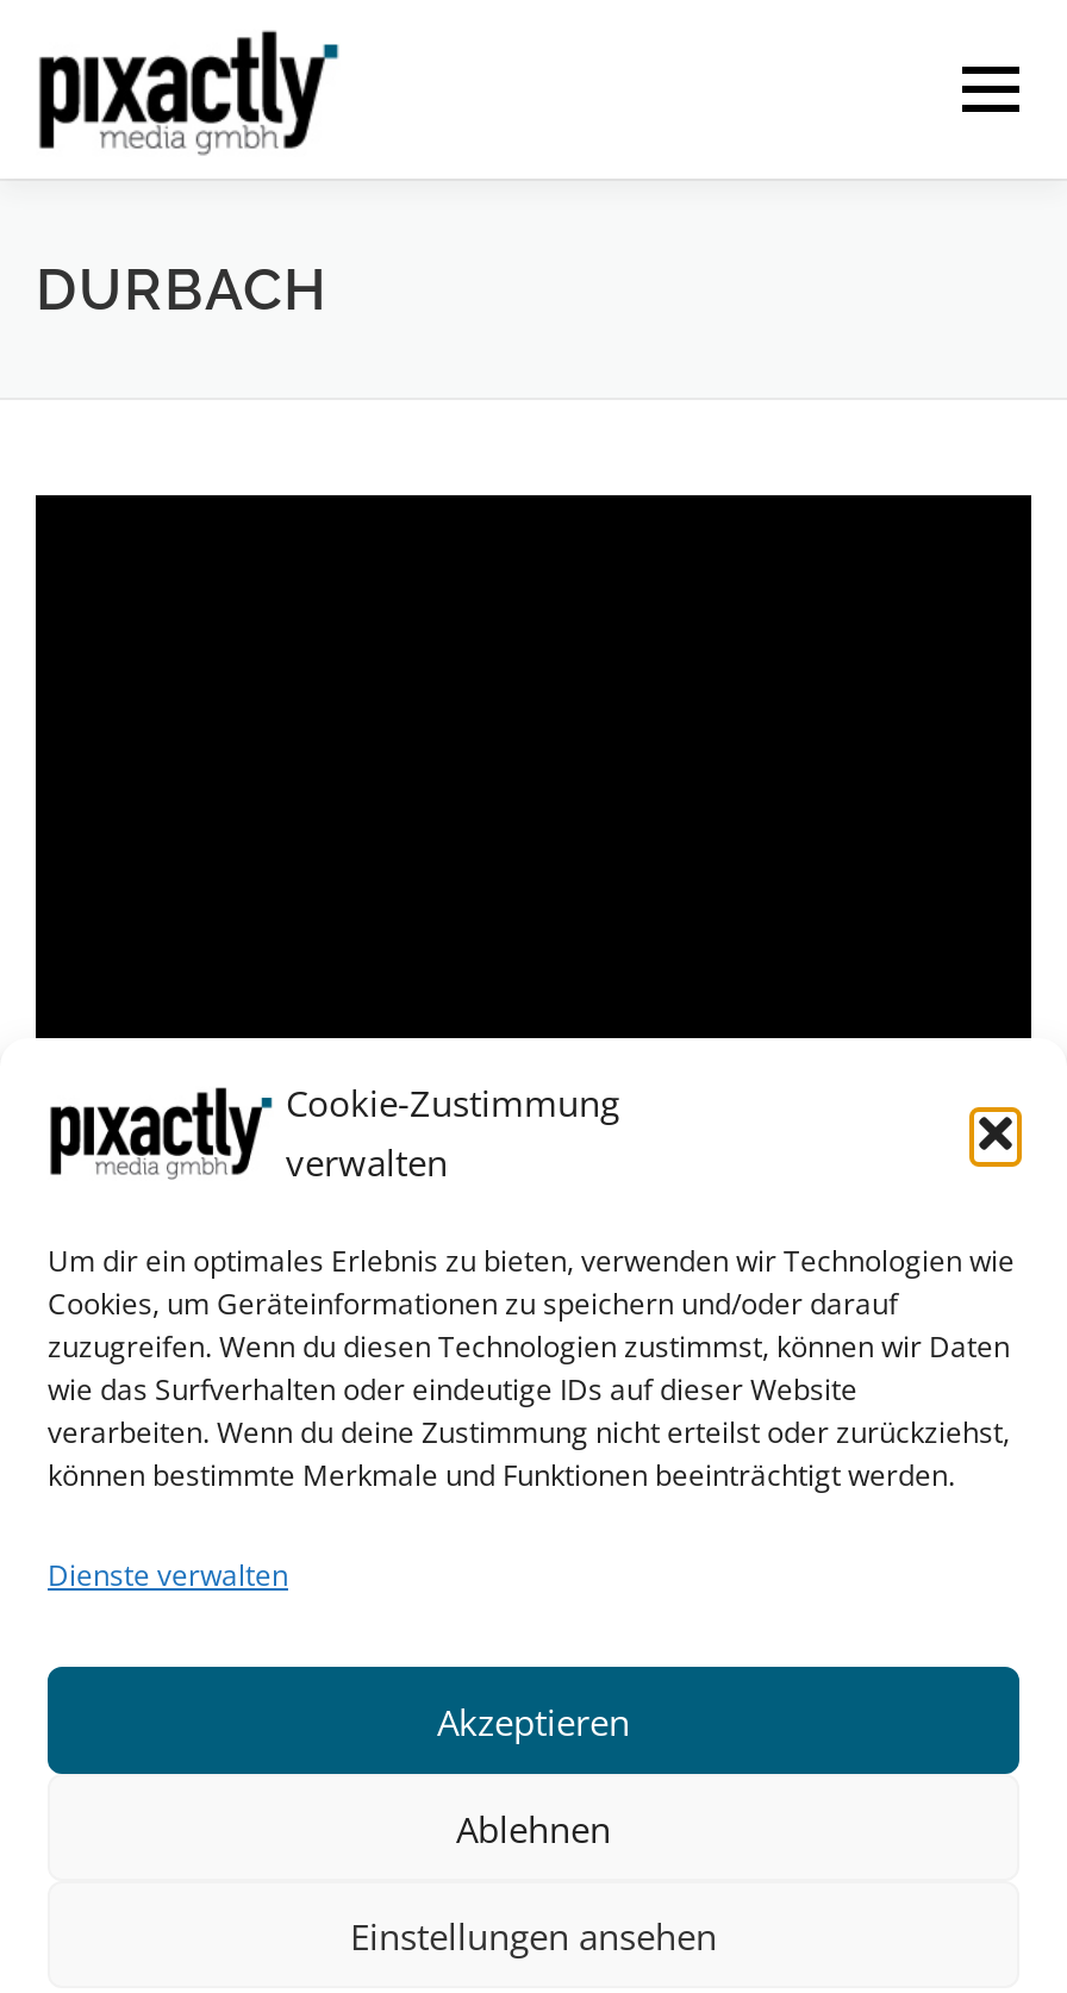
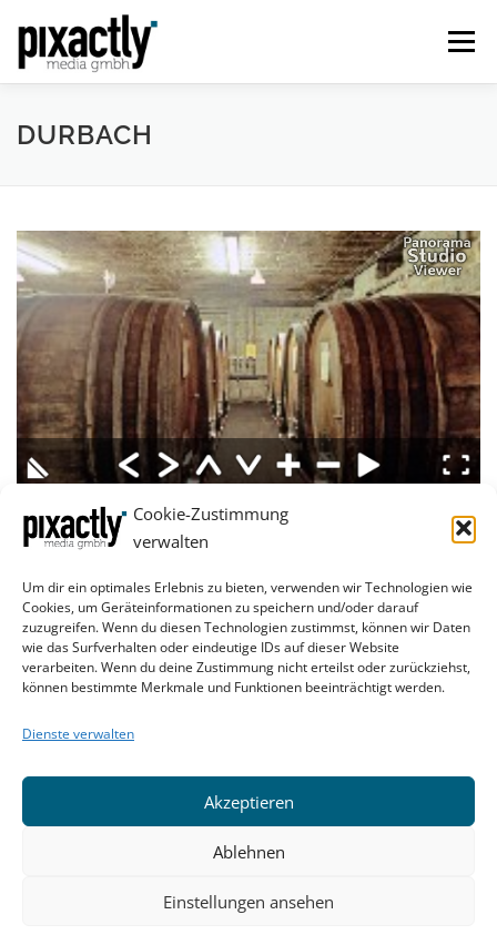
+ [image]
